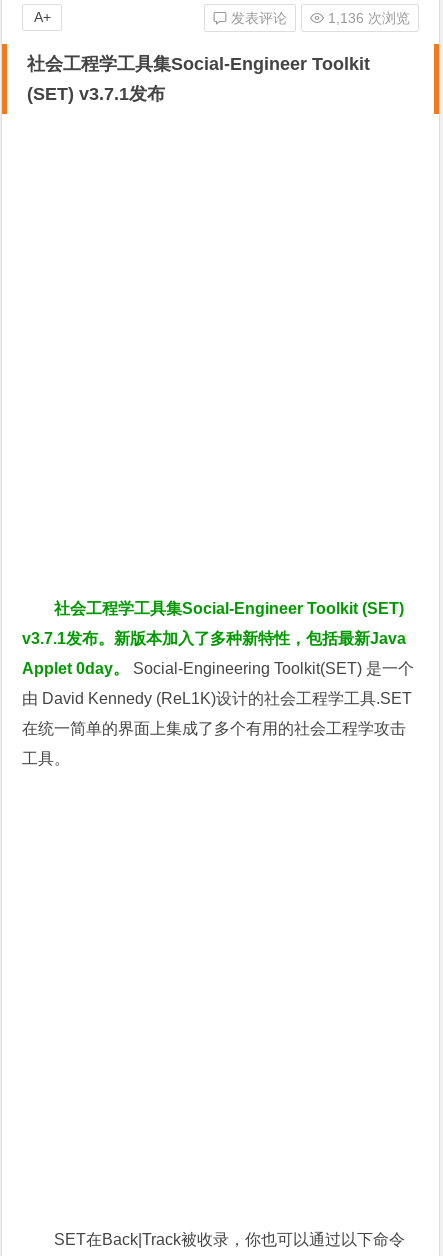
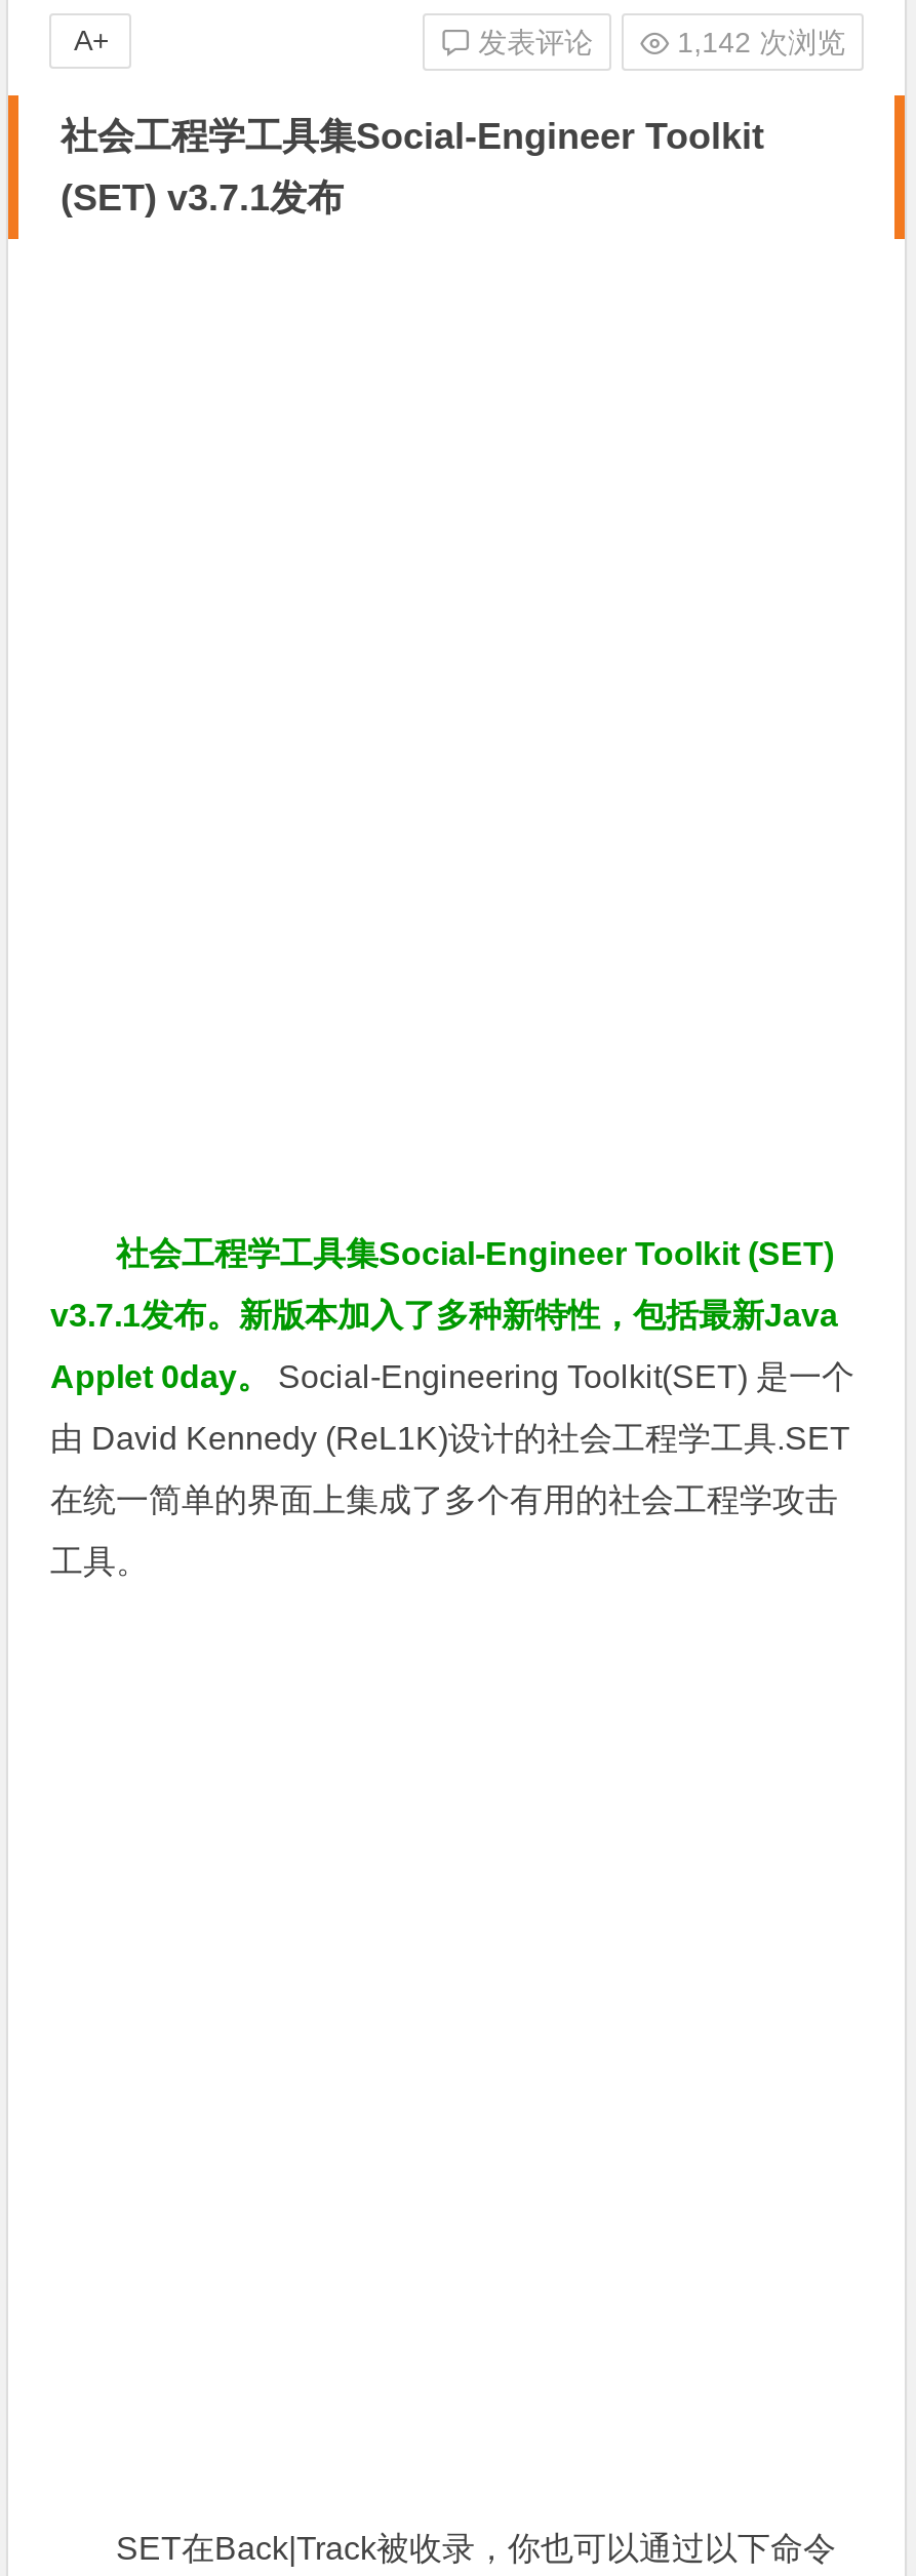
- 1,136 次浏览
+ 1,142 次浏览
